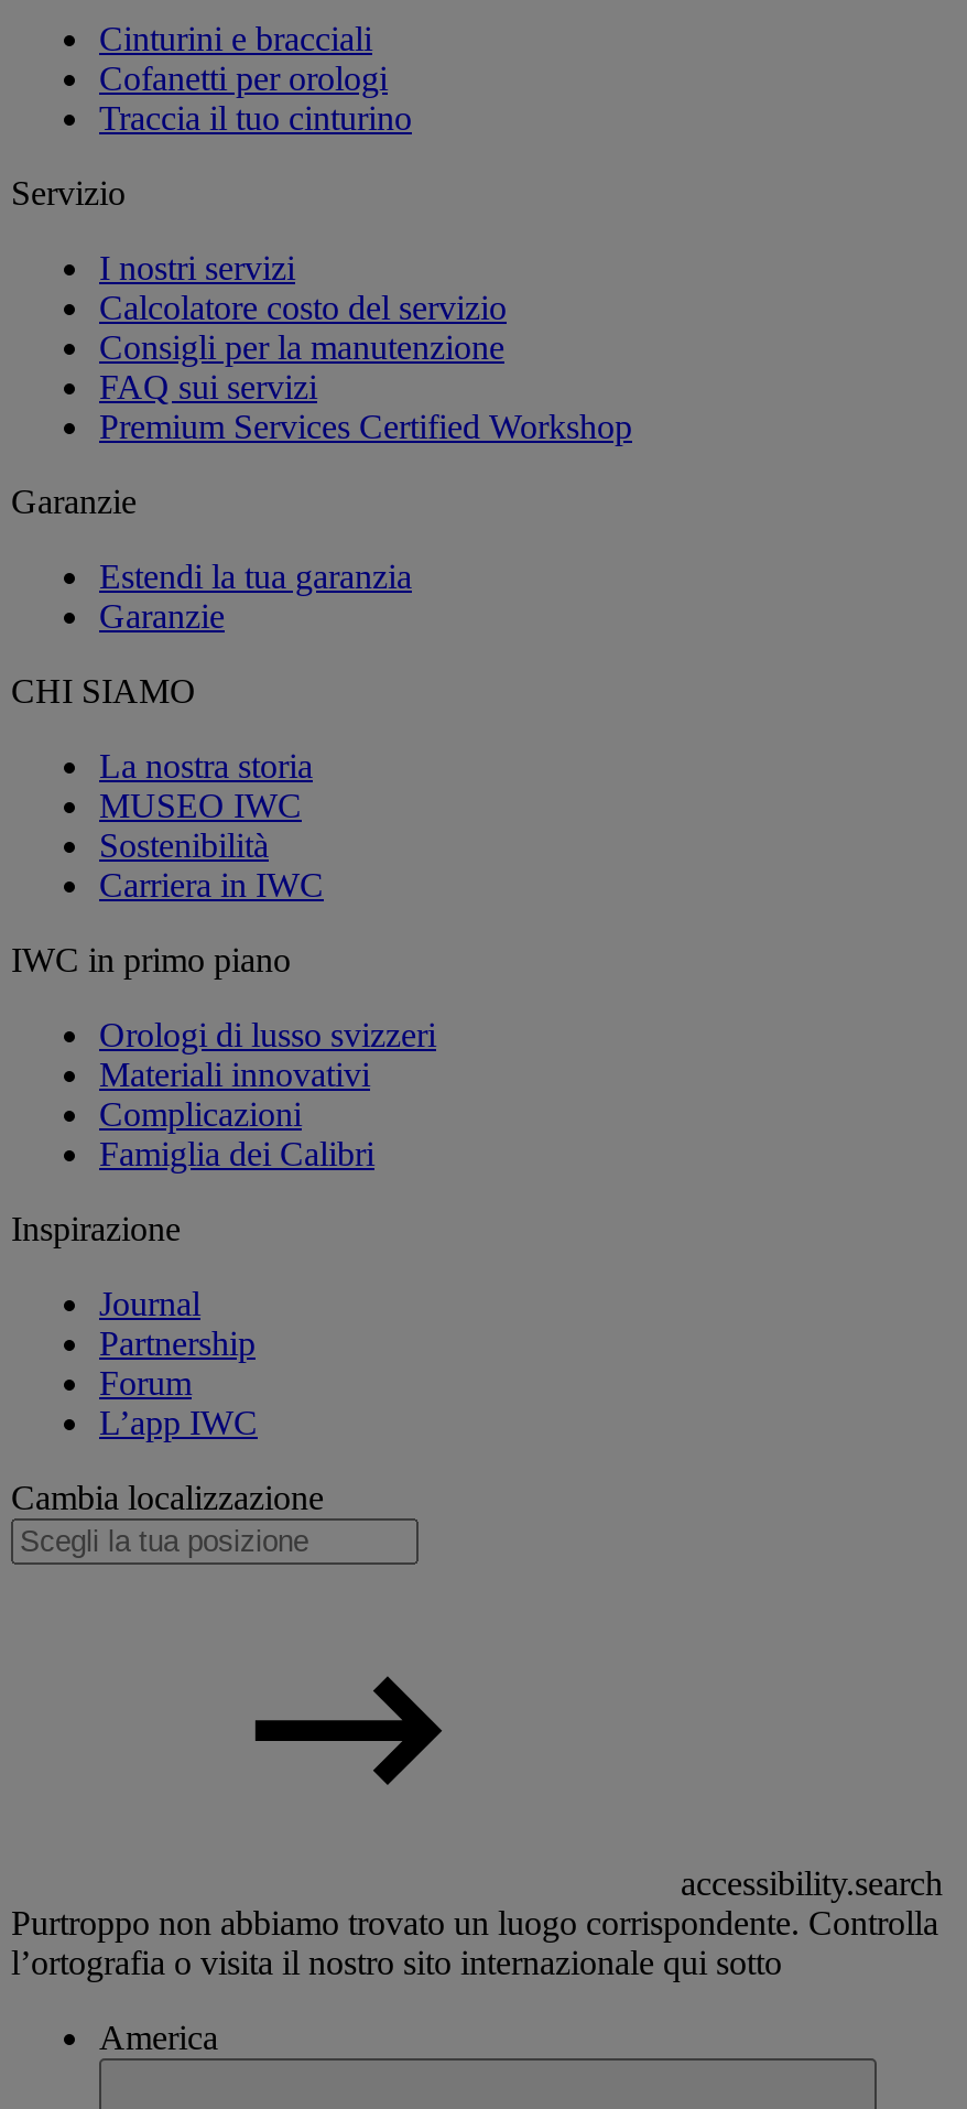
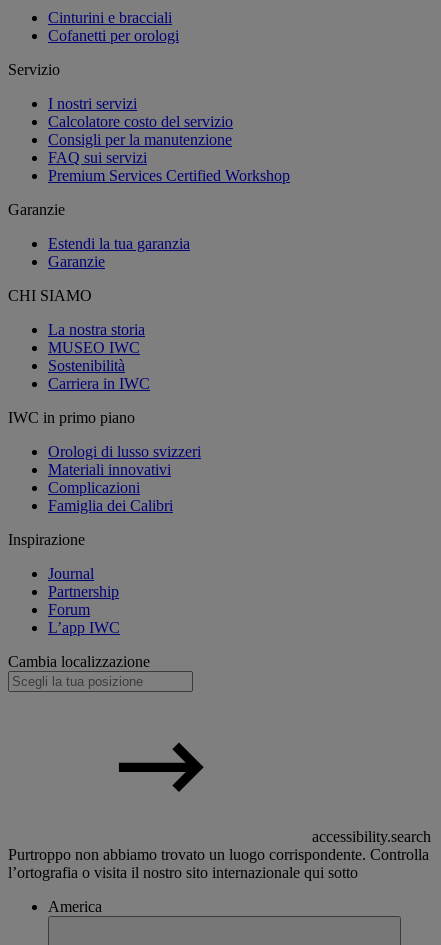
- Traccia il tuo cinturino
